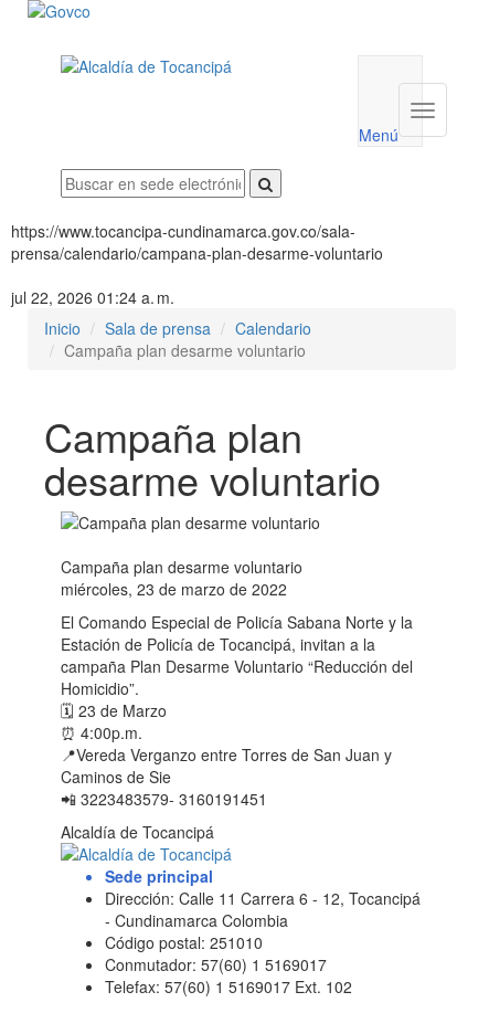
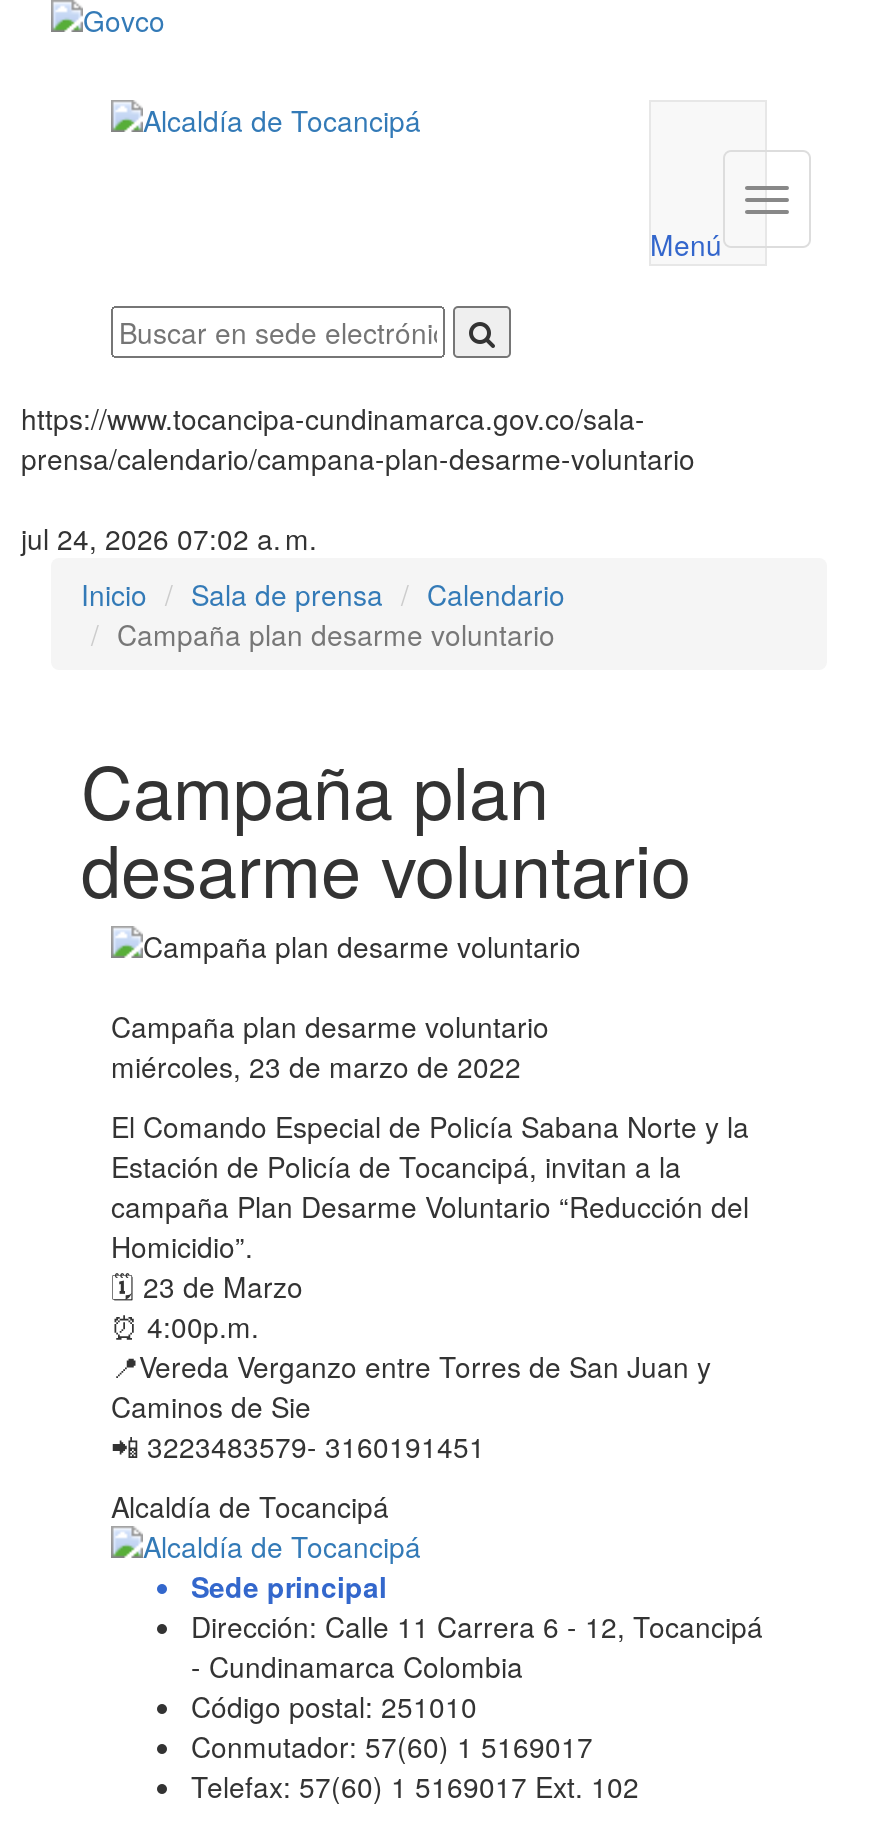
- jul 22, 2026 01:24 a. m.
+ jul 24, 2026 07:02 a. m.
